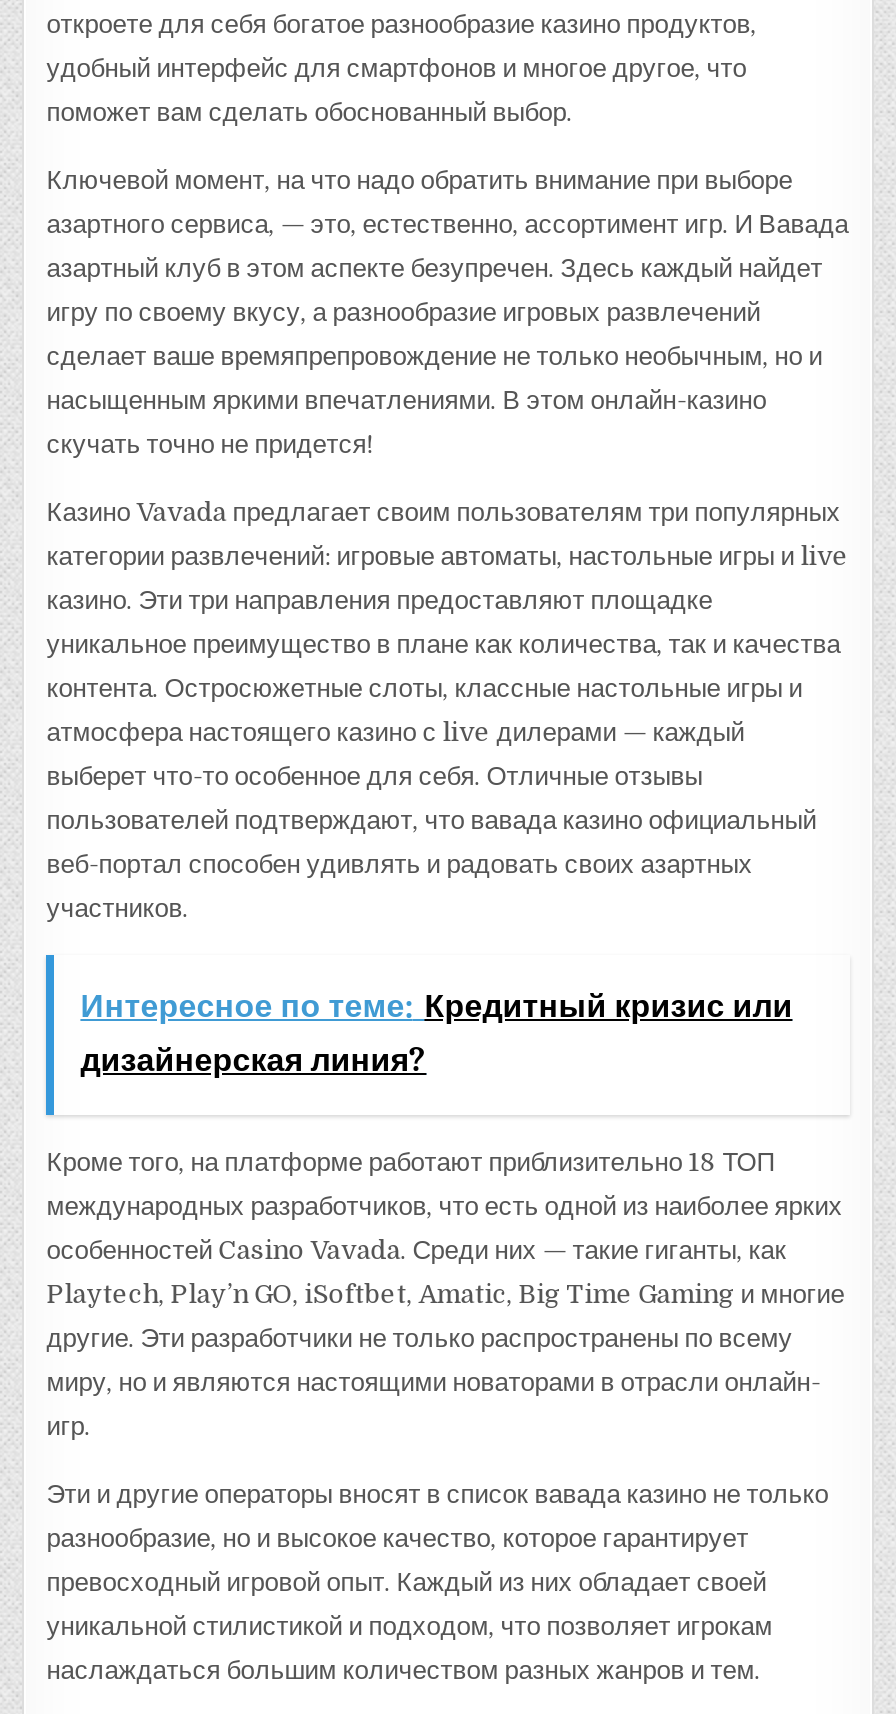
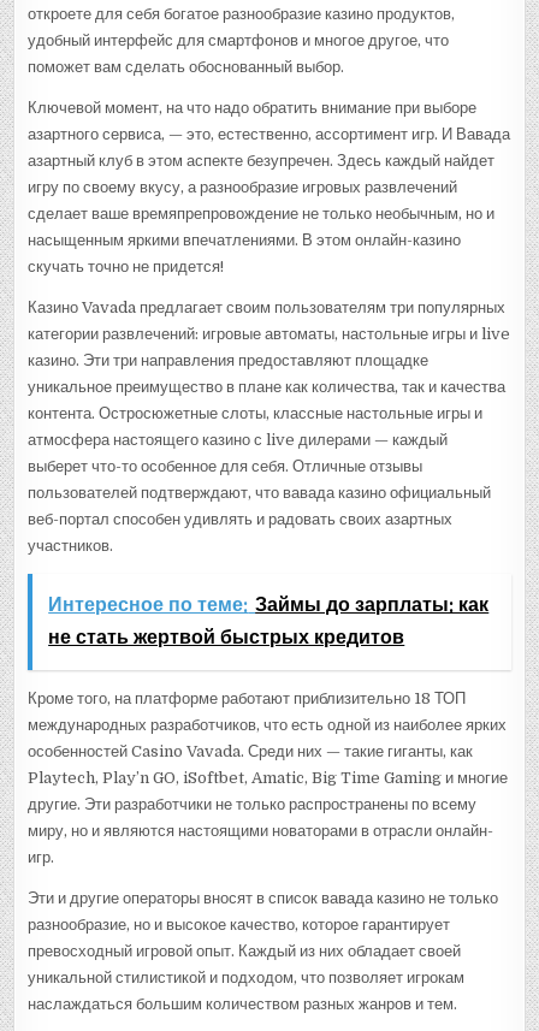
- Интересное по теме: Кредитный кризис или
+ Интересное по теме: Займы до зарплаты: как

- дизайнерская линия?
+ не стать жертвой быстрых кредитов
